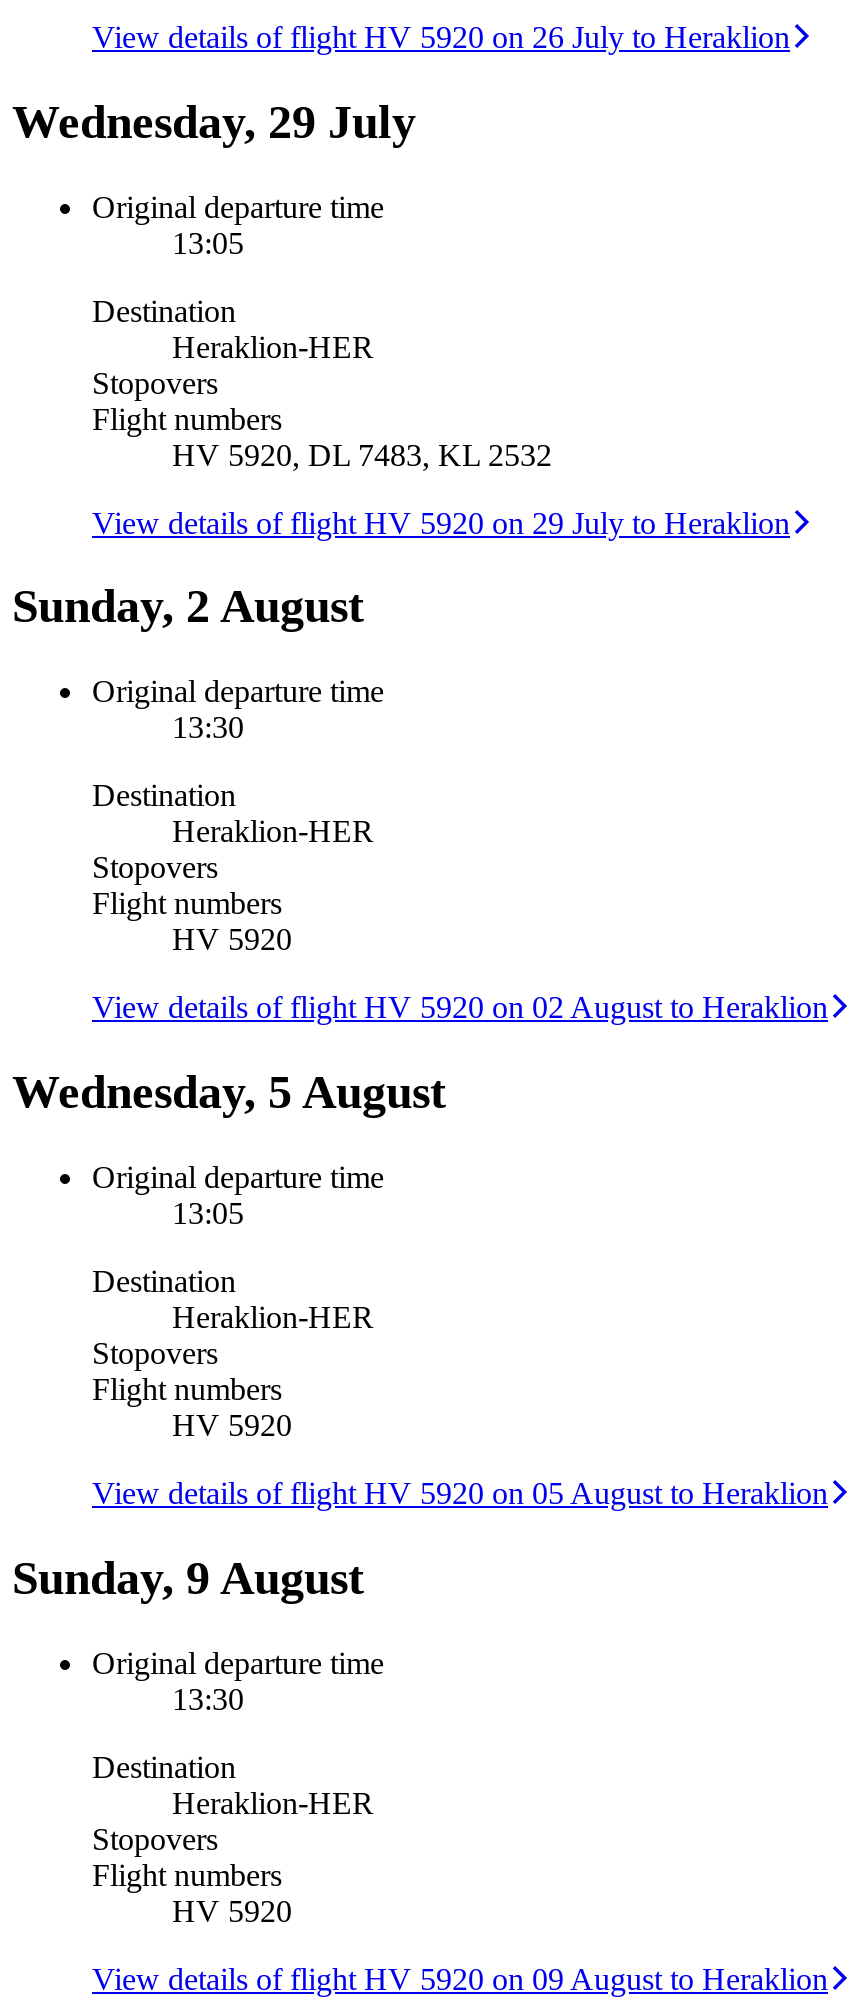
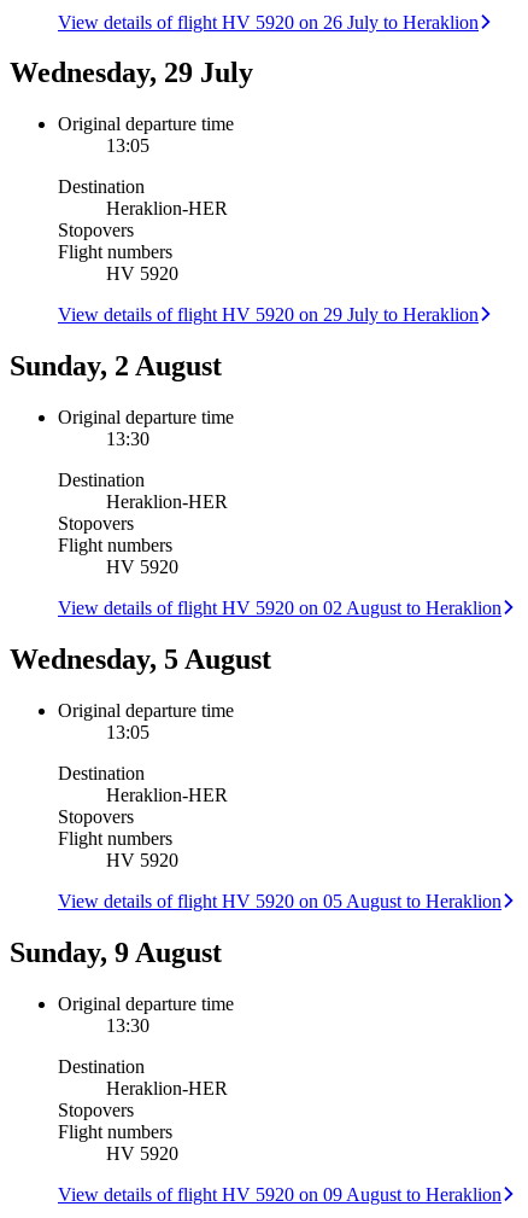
- HV 5920, DL 7483, KL 2532
+ HV 5920
